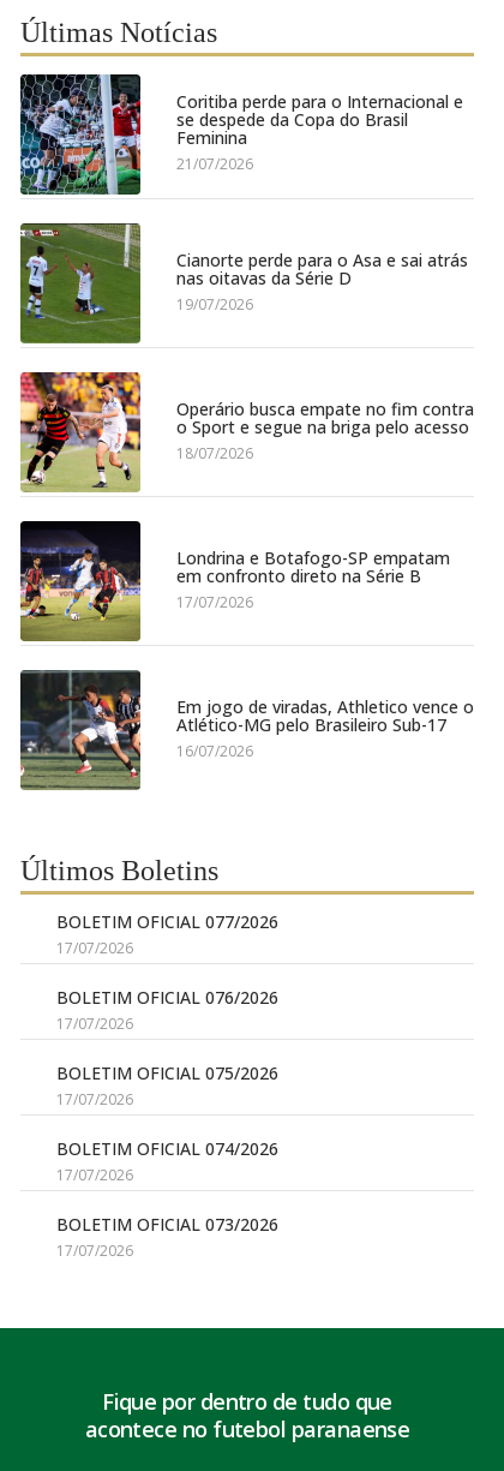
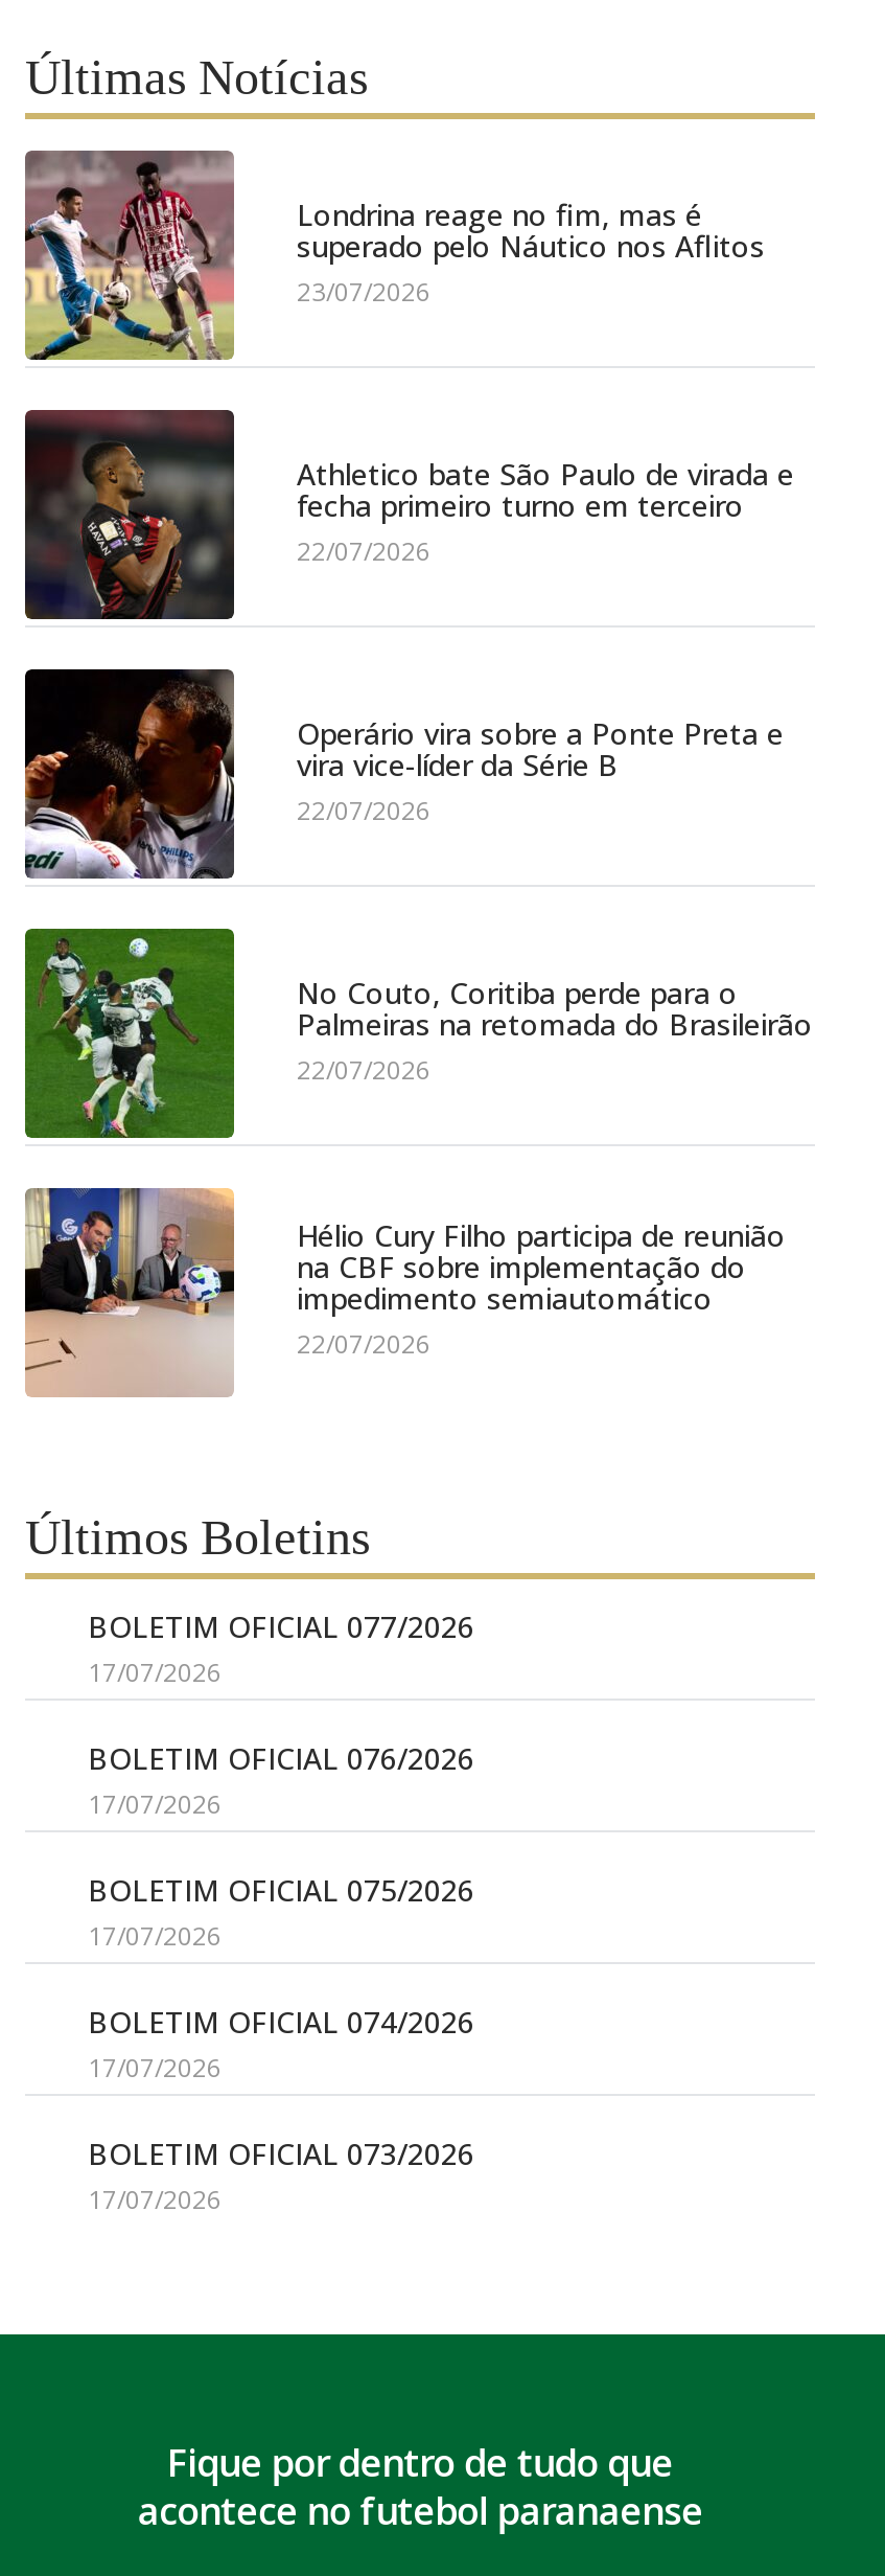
- [image]
- Coritiba perde para o Internacional e
- se despede da Copa do Brasil
- Feminina
- 21/07/2026
+ [image]
+ Londrina reage no fim, mas é
+ superado pelo Náutico nos Aflitos
+ 23/07/2026

- [image]
- Cianorte perde para o Asa e sai atrás
- nas oitavas da Série D
- 19/07/2026
+ [image]
+ Athletico bate São Paulo de virada e
+ fecha primeiro turno em terceiro
+ 22/07/2026

- [image]
- Operário busca empate no fim contra
- o Sport e segue na briga pelo acesso
- 18/07/2026
+ [image]
+ Operário vira sobre a Ponte Preta e
+ vira vice-líder da Série B
+ 22/07/2026

- [image]
- Londrina e Botafogo-SP empatam
- em confronto direto na Série B
- 17/07/2026
+ [image]
+ No Couto, Coritiba perde para o
+ Palmeiras na retomada do Brasileirão
+ 22/07/2026

- [image]
- Em jogo de viradas, Athletico vence o
- Atlético-MG pelo Brasileiro Sub-17
- 16/07/2026
+ [image]
+ Hélio Cury Filho participa de reunião
+ na CBF sobre implementação do
+ impedimento semiautomático
+ 22/07/2026
